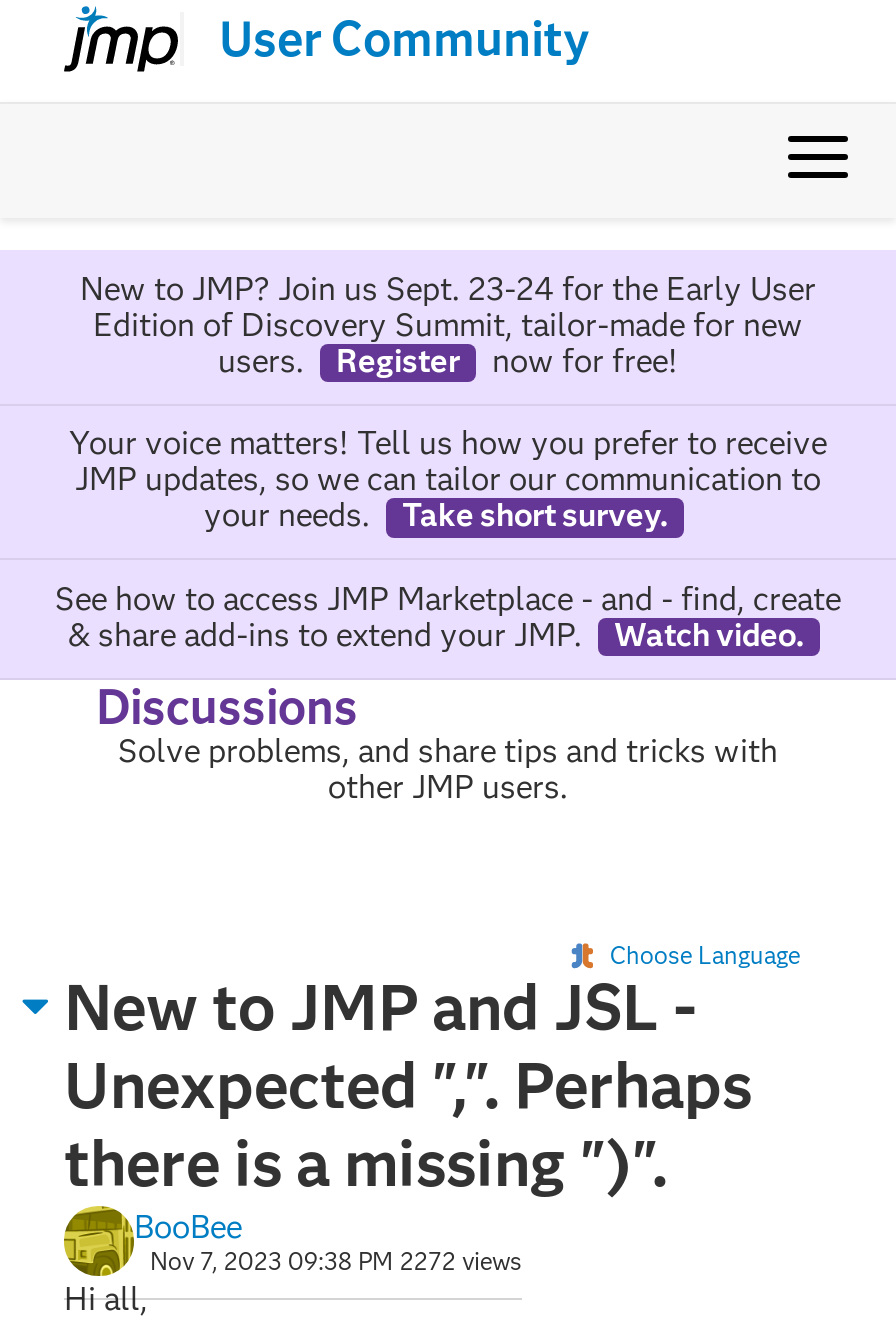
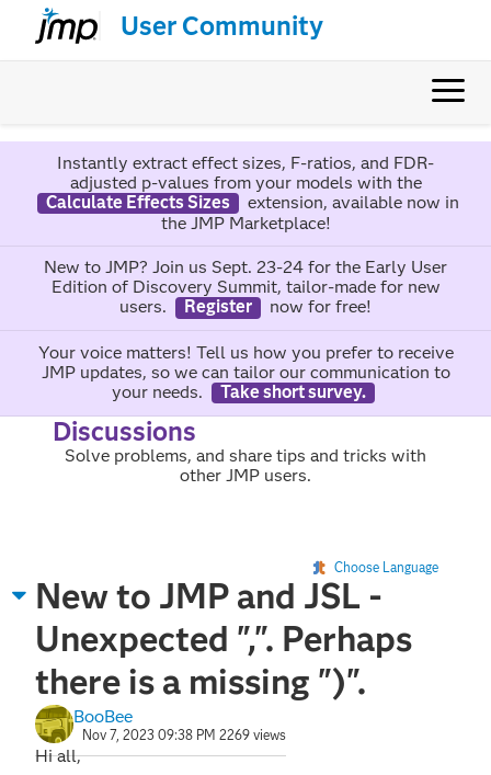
+ Instantly extract effect sizes, F-ratios, and FDR-
+ adjusted p-values from your models with the
+ Calculate Effects Sizes
+ extension, available now in
+ the JMP Marketplace!

moved down: New to JMP? Join us Sept. 23-24 for the Early User | Edition of Discovery Summit, tailor-made for new | users. | ... | your needs. | Take short survey.

- See how to access JMP Marketplace - and - find, create
- & share add-ins to extend your JMP.
- Watch video.

- Nov 7, 2023 09:38 PM 2272 views
+ Nov 7, 2023 09:38 PM 2269 views
